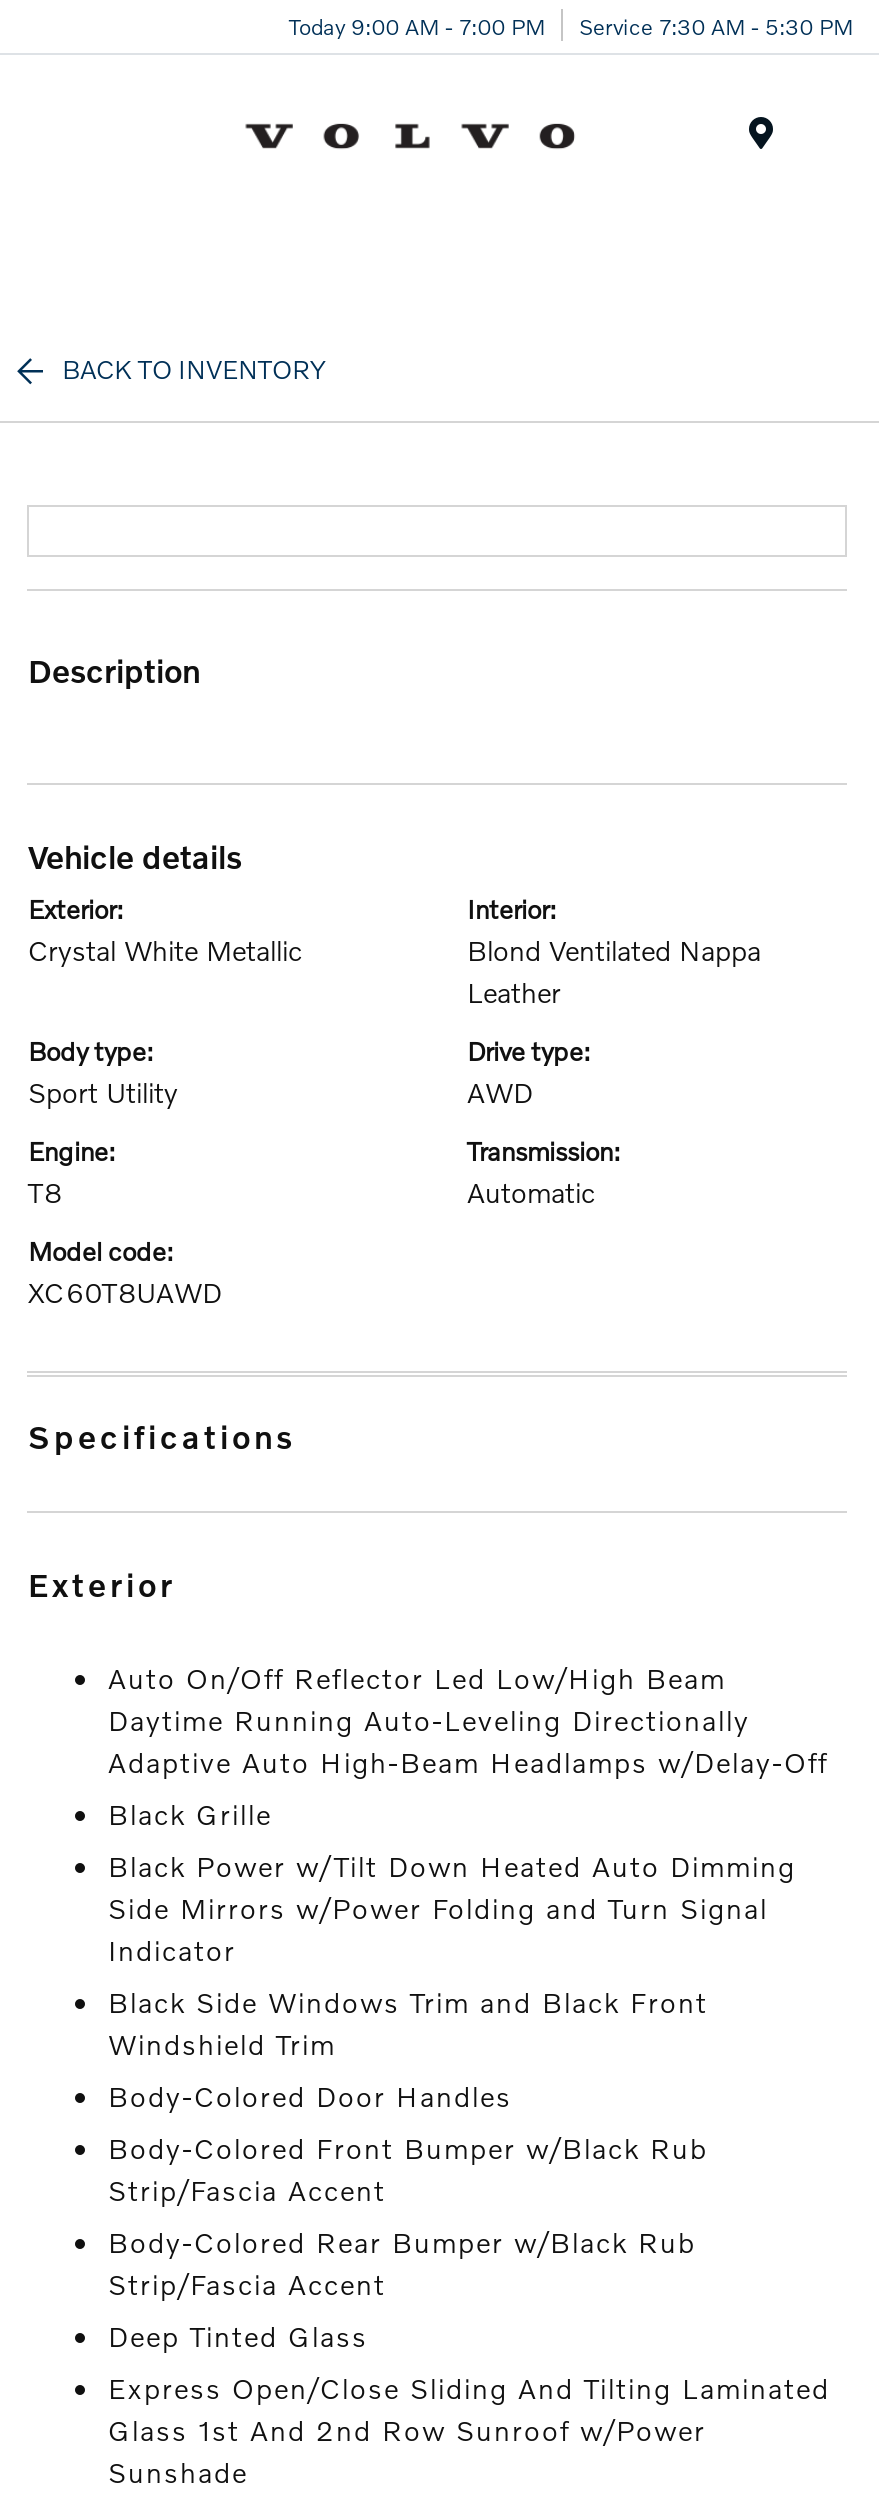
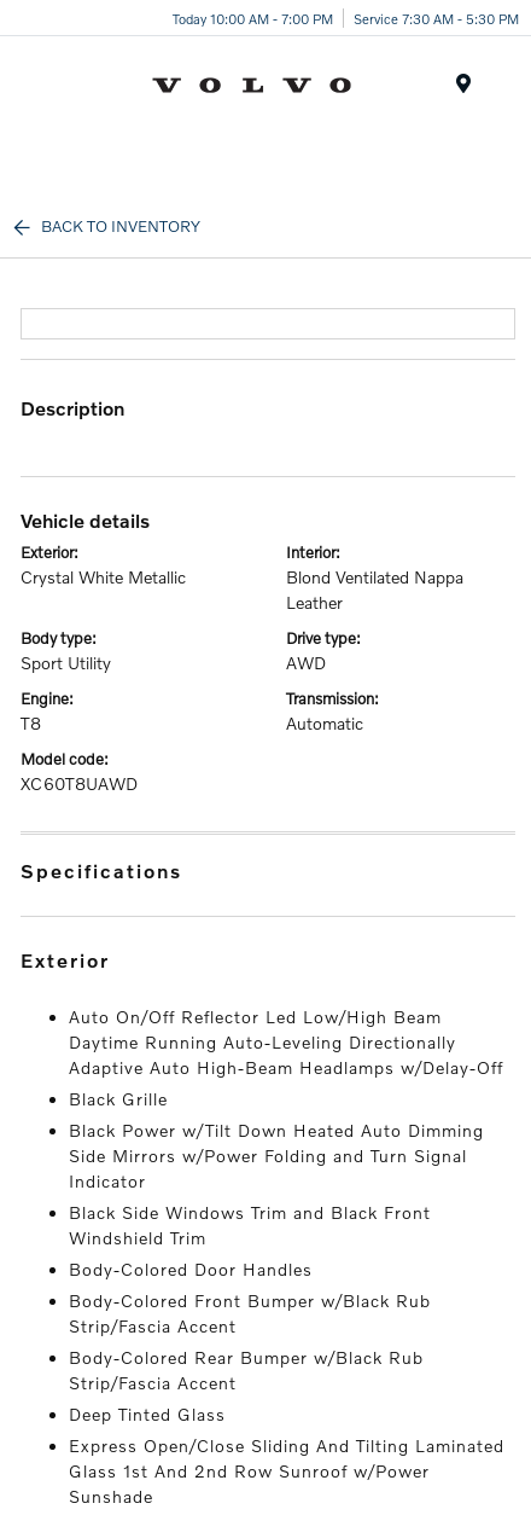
- Today 9:00 AM - 7:00 PM Service 7:30 AM - 5:30 PM
+ Today 10:00 AM - 7:00 PM Service 7:30 AM - 5:30 PM
